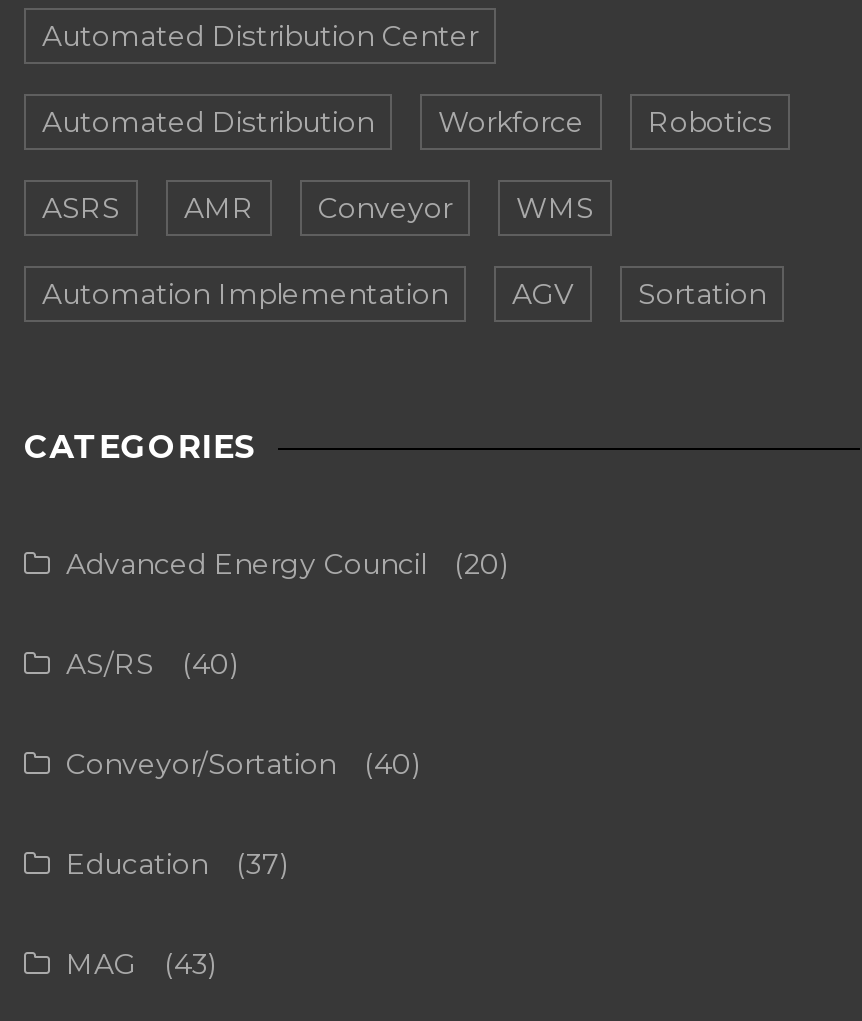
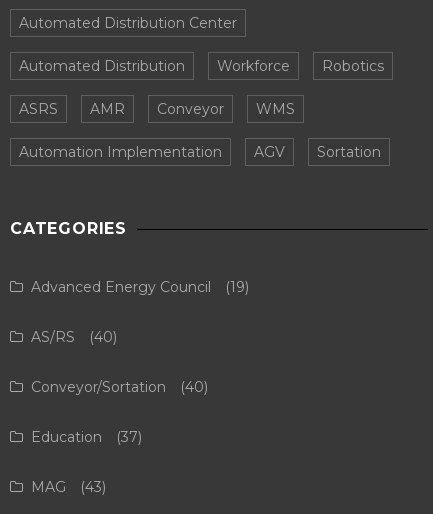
- Advanced Energy Council (20)
+ Advanced Energy Council (19)
